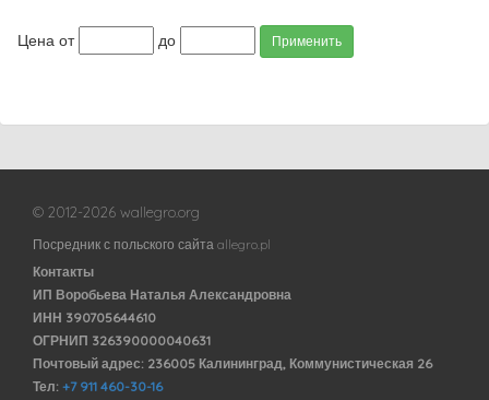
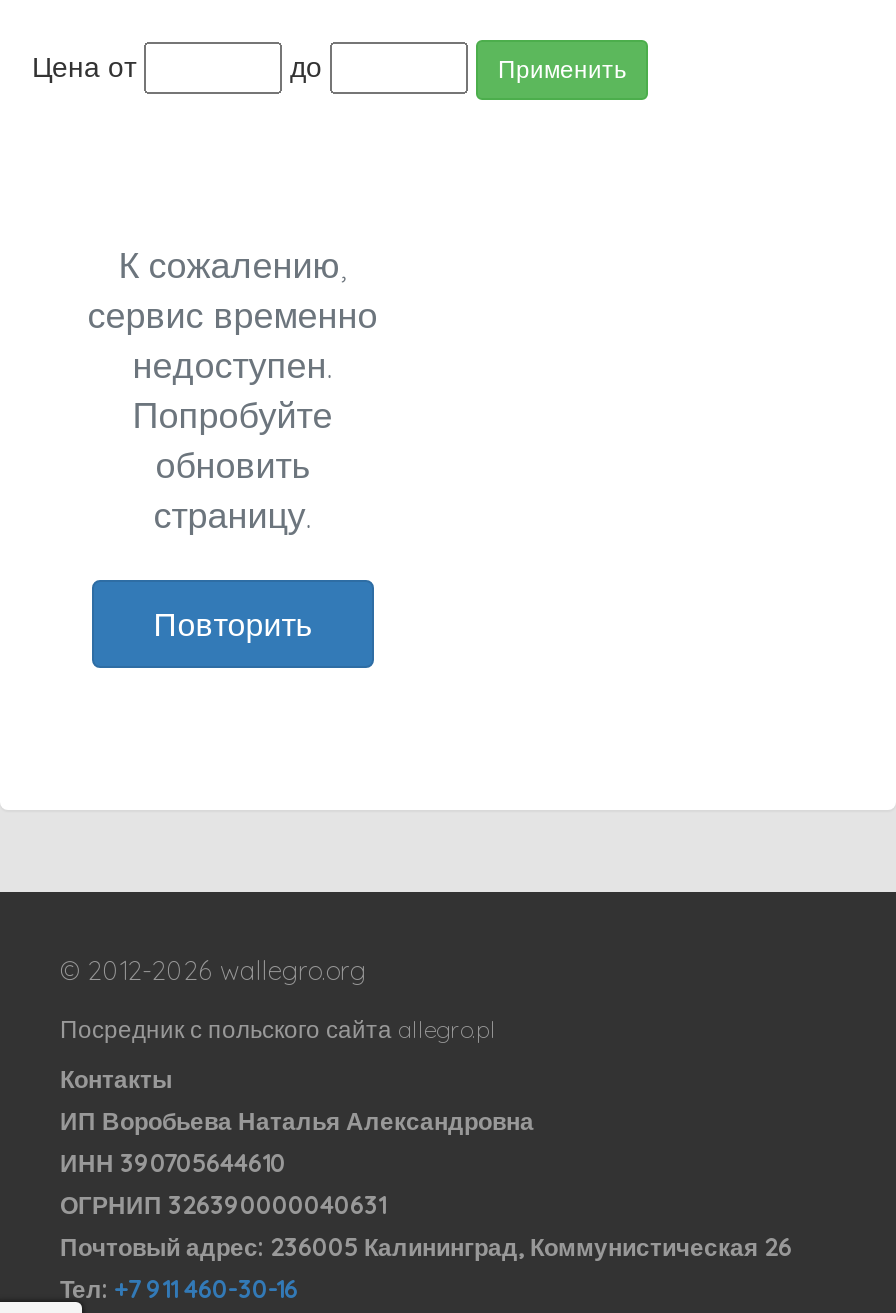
+ К сожалению,
+ сервис временно
+ недоступен.
+ Попробуйте
+ обновить
+ страницу.
+ Повторить
